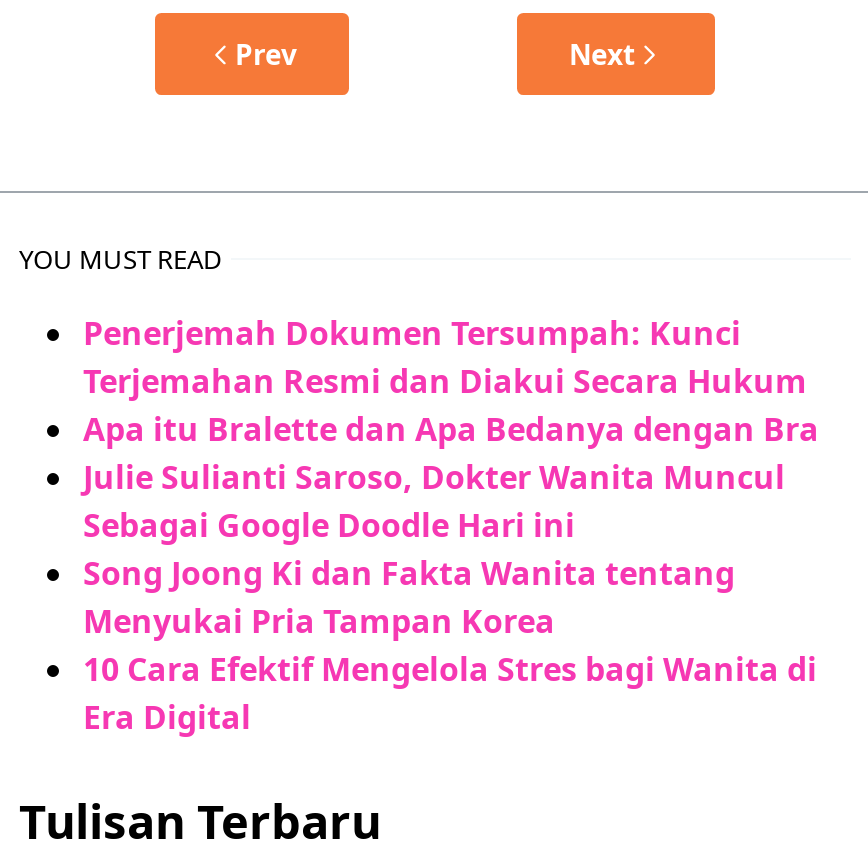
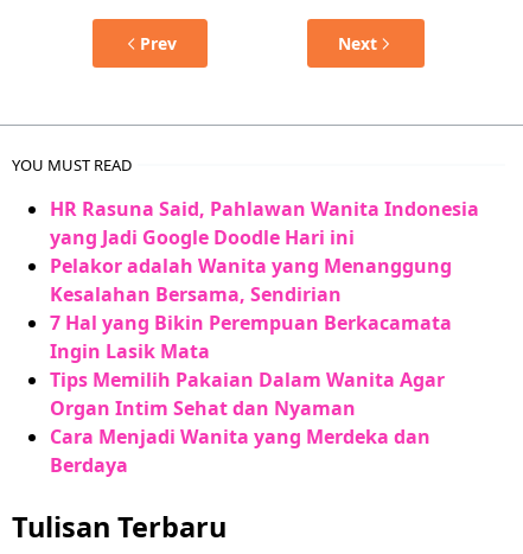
- Penerjemah Dokumen Tersumpah: Kunci
- Terjemahan Resmi dan Diakui Secara Hukum
- Apa itu Bralette dan Apa Bedanya dengan Bra
- Julie Sulianti Saroso, Dokter Wanita Muncul
- Sebagai Google Doodle Hari ini
- Song Joong Ki dan Fakta Wanita tentang
- Menyukai Pria Tampan Korea
- 10 Cara Efektif Mengelola Stres bagi Wanita di
- Era Digital
+ HR Rasuna Said, Pahlawan Wanita Indonesia
+ yang Jadi Google Doodle Hari ini
+ Pelakor adalah Wanita yang Menanggung
+ Kesalahan Bersama, Sendirian
+ 7 Hal yang Bikin Perempuan Berkacamata
+ Ingin Lasik Mata
+ Tips Memilih Pakaian Dalam Wanita Agar
+ Organ Intim Sehat dan Nyaman
+ Cara Menjadi Wanita yang Merdeka dan
+ Berdaya
